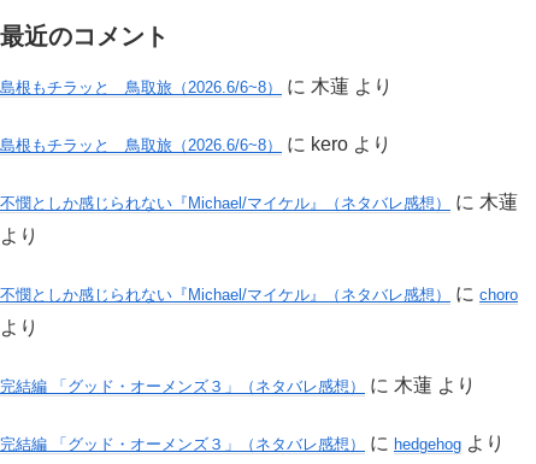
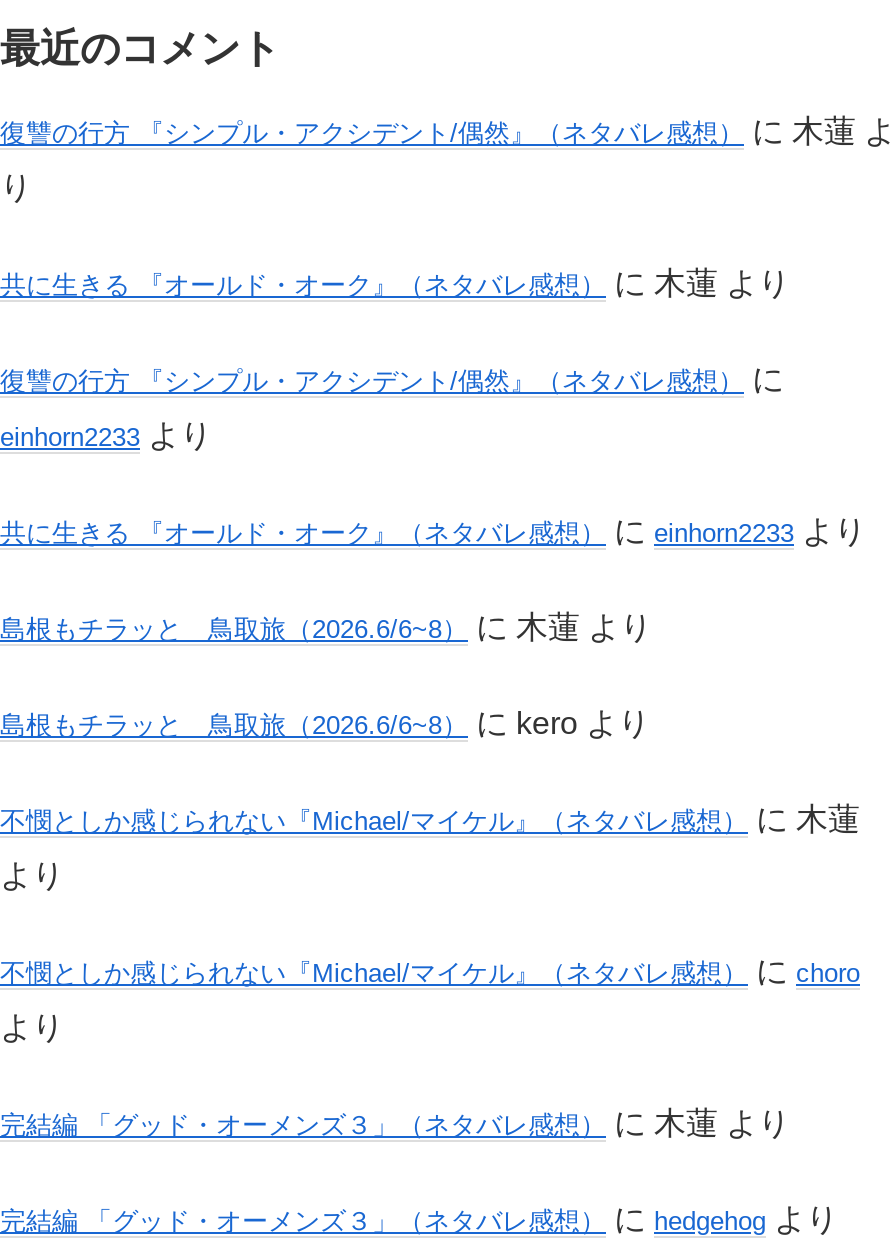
+ 復讐の行方 『シンプル・アクシデント/偶然』（ネタバレ感想）に木蓮よ
+ り
+ 共に生きる 『オールド・オーク』（ネタバレ感想）に木蓮より
+ 復讐の行方 『シンプル・アクシデント/偶然』（ネタバレ感想）に
+ einhorn2233より
+ 共に生きる 『オールド・オーク』（ネタバレ感想）にeinhorn2233より
